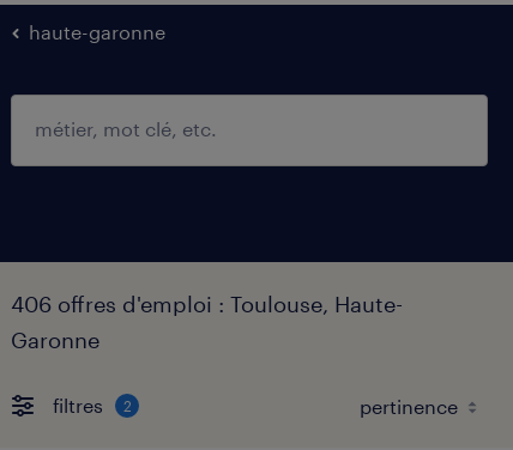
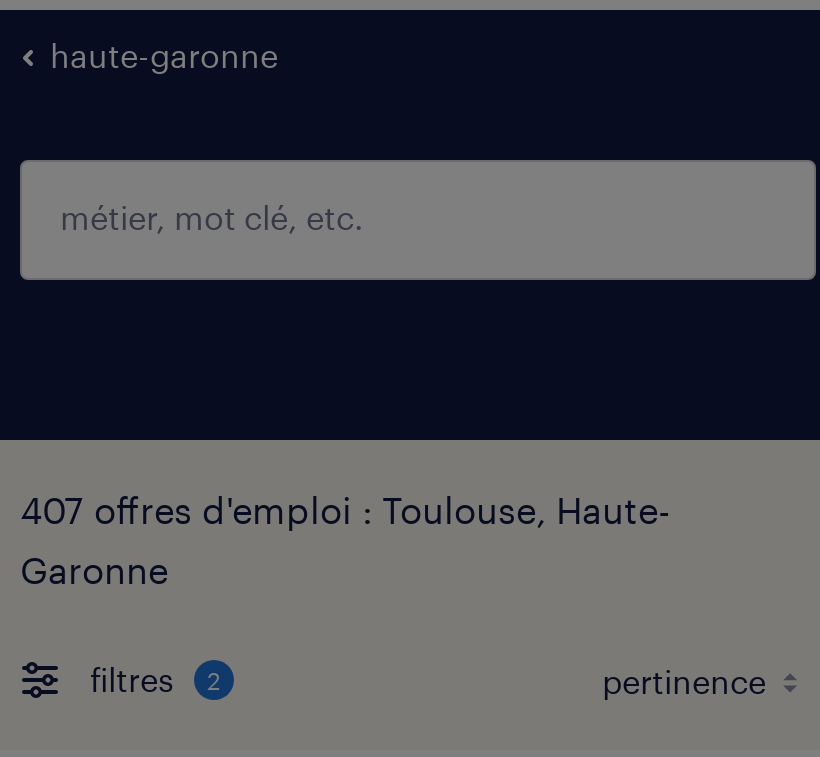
- 406 offres d'emploi : Toulouse, Haute-
+ 407 offres d'emploi : Toulouse, Haute-
